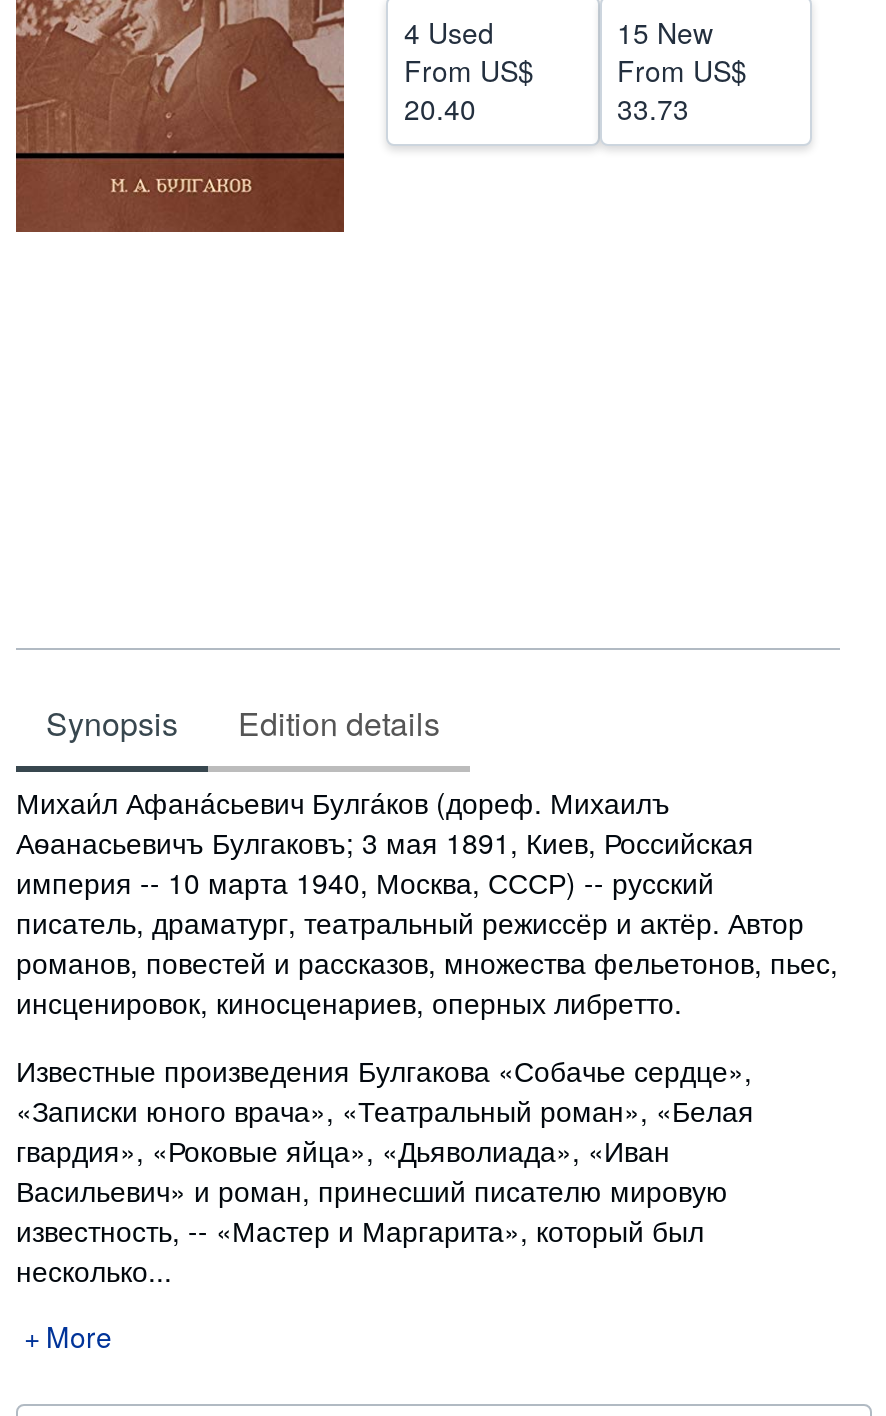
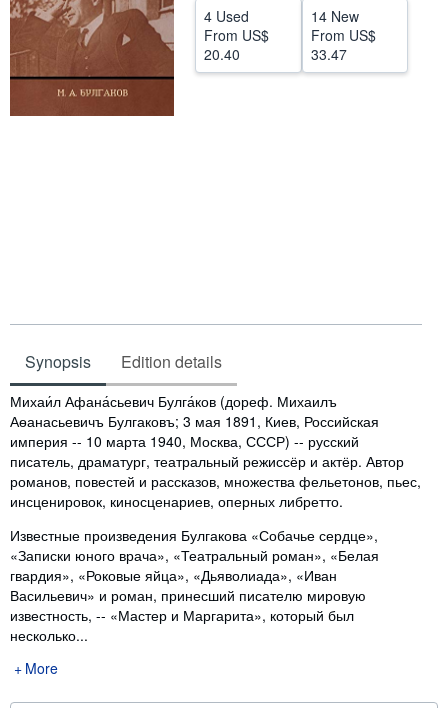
- 15 New
+ 14 New

- 33.73
+ 33.47
